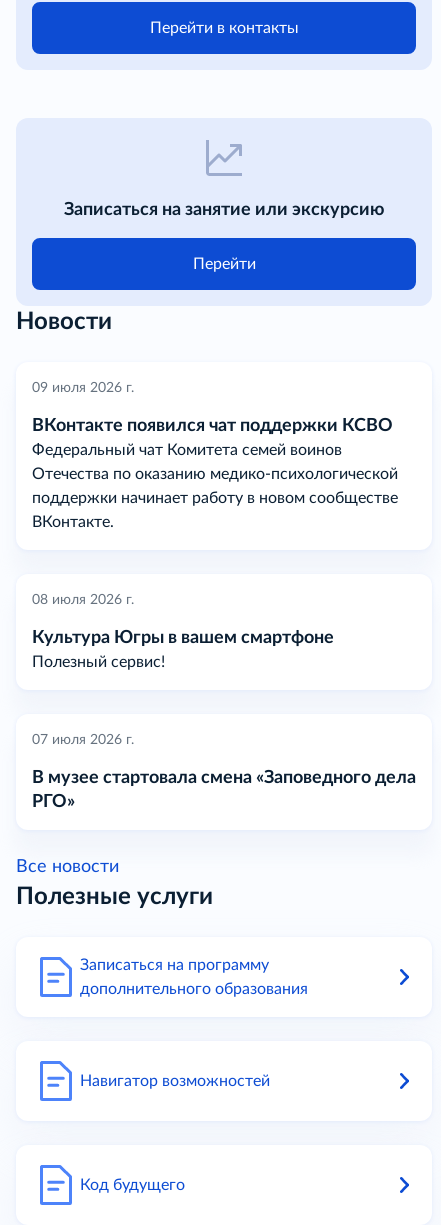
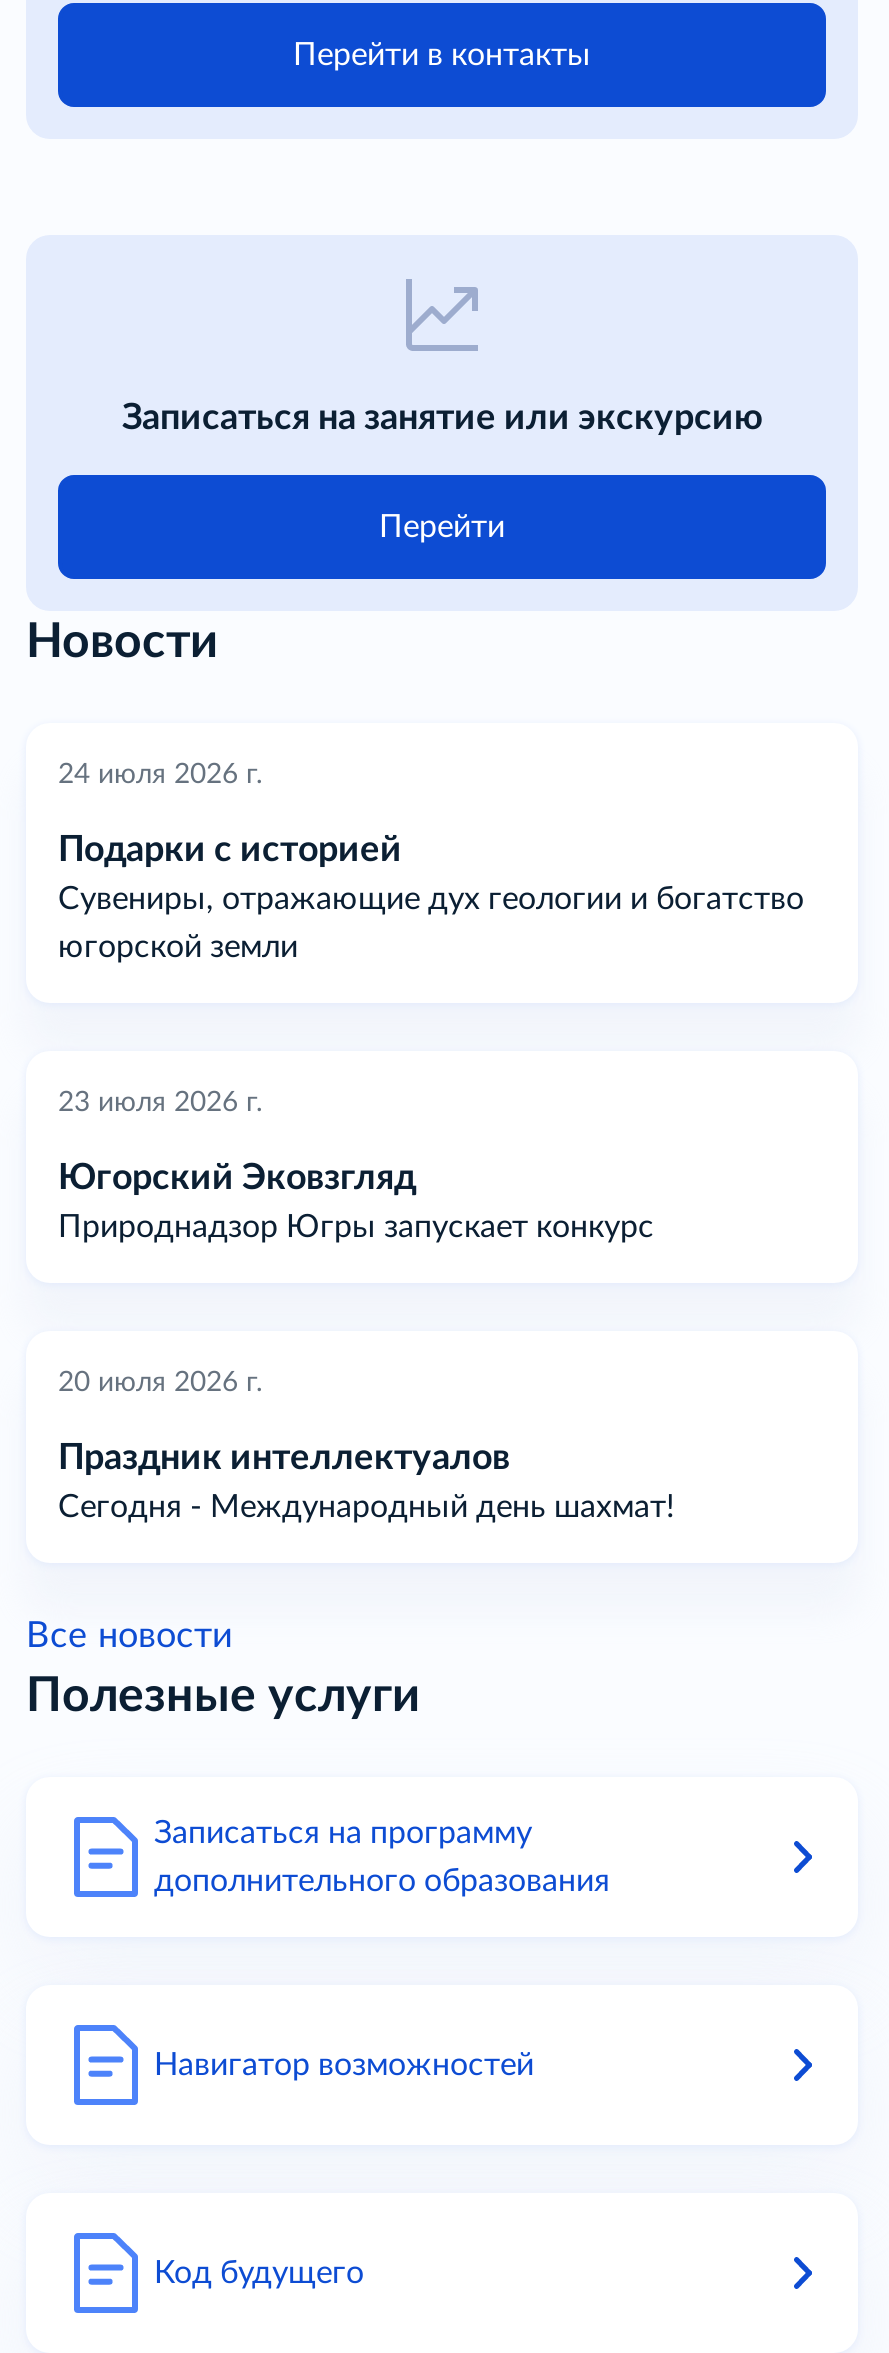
- 09 июля 2026 г.
- ВКонтакте появился чат поддержки КСВО
- Федеральный чат Комитета семей воинов
- Отечества по оказанию медико-психологической
- поддержки начинает работу в новом сообществе
- ВКонтакте.
+ 24 июля 2026 г.
+ Подарки с историей
+ Сувениры, отражающие дух геологии и богатство
+ югорской земли

- 08 июля 2026 г.
- Культура Югры в вашем смартфоне
- Полезный сервис!
+ 23 июля 2026 г.
+ Югорский Эковзгляд
+ Природнадзор Югры запускает конкурс

- 07 июля 2026 г.
- В музее стартовала смена «Заповедного дела
- РГО»
+ 20 июля 2026 г.
+ Праздник интеллектуалов
+ Сегодня - Международный день шахмат!
